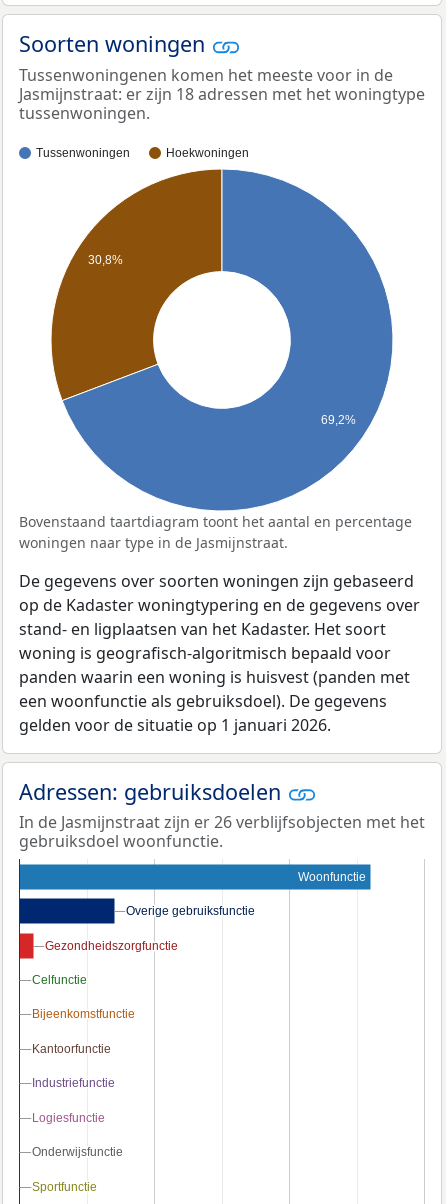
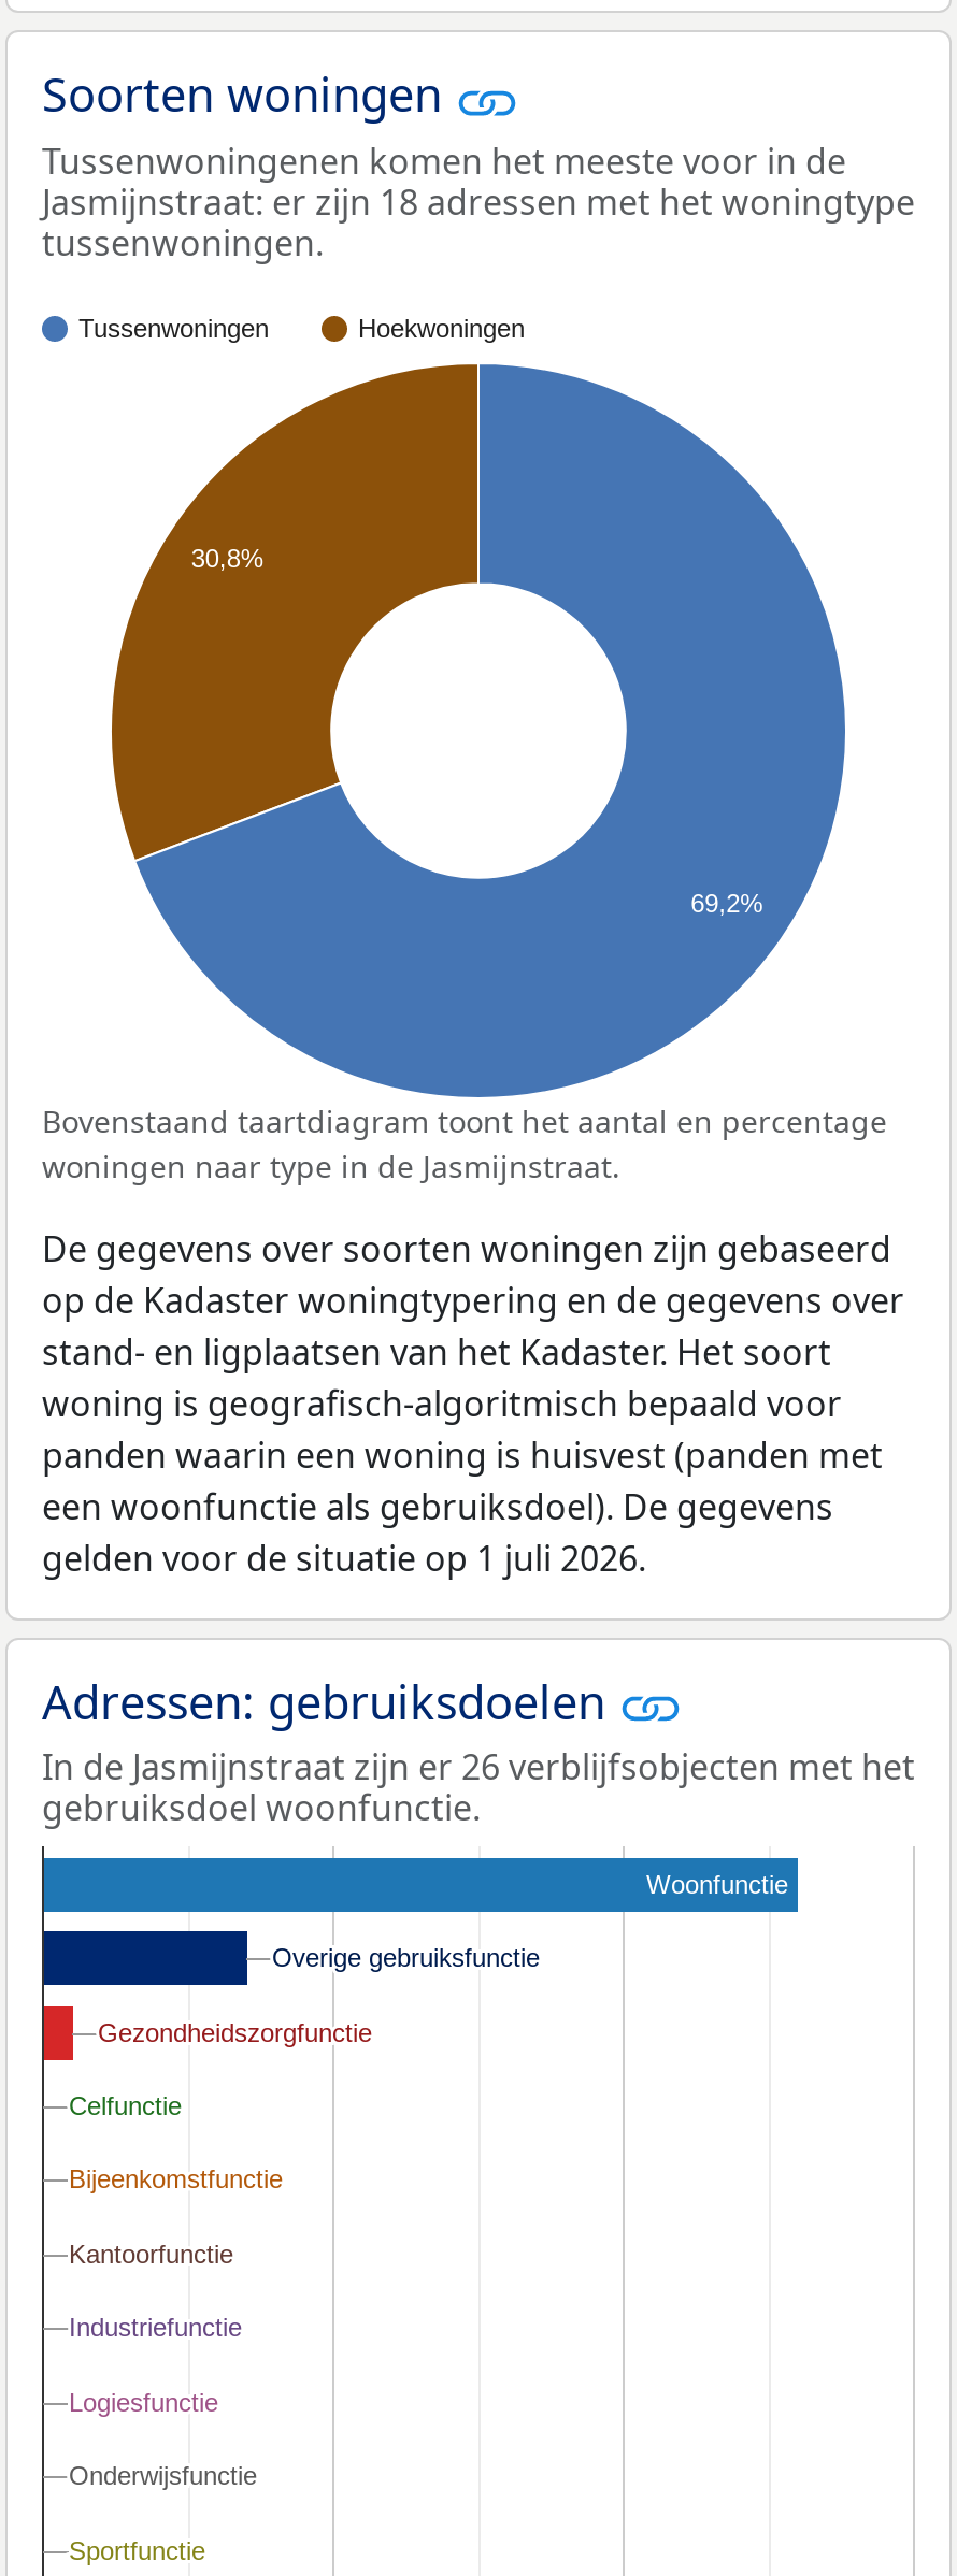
- gelden voor de situatie op 1 januari 2026.
+ gelden voor de situatie op 1 juli 2026.
